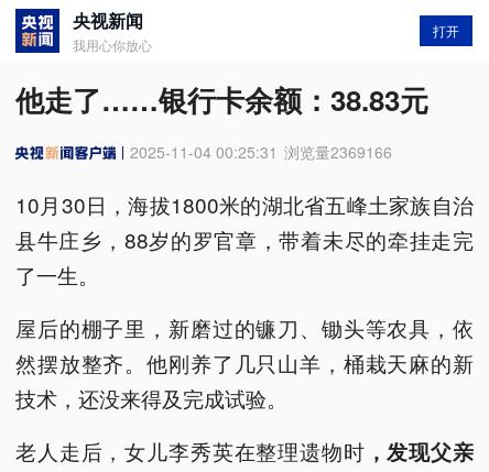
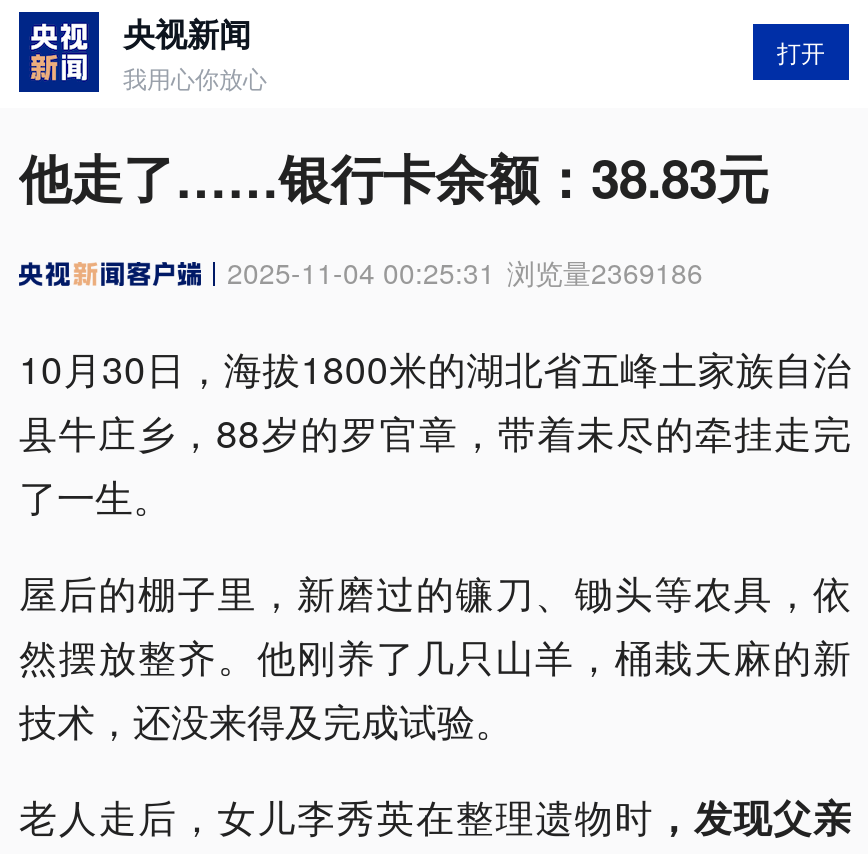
- 2025-11-04 00:25:31 浏览量2369166
+ 2025-11-04 00:25:31 浏览量2369186
